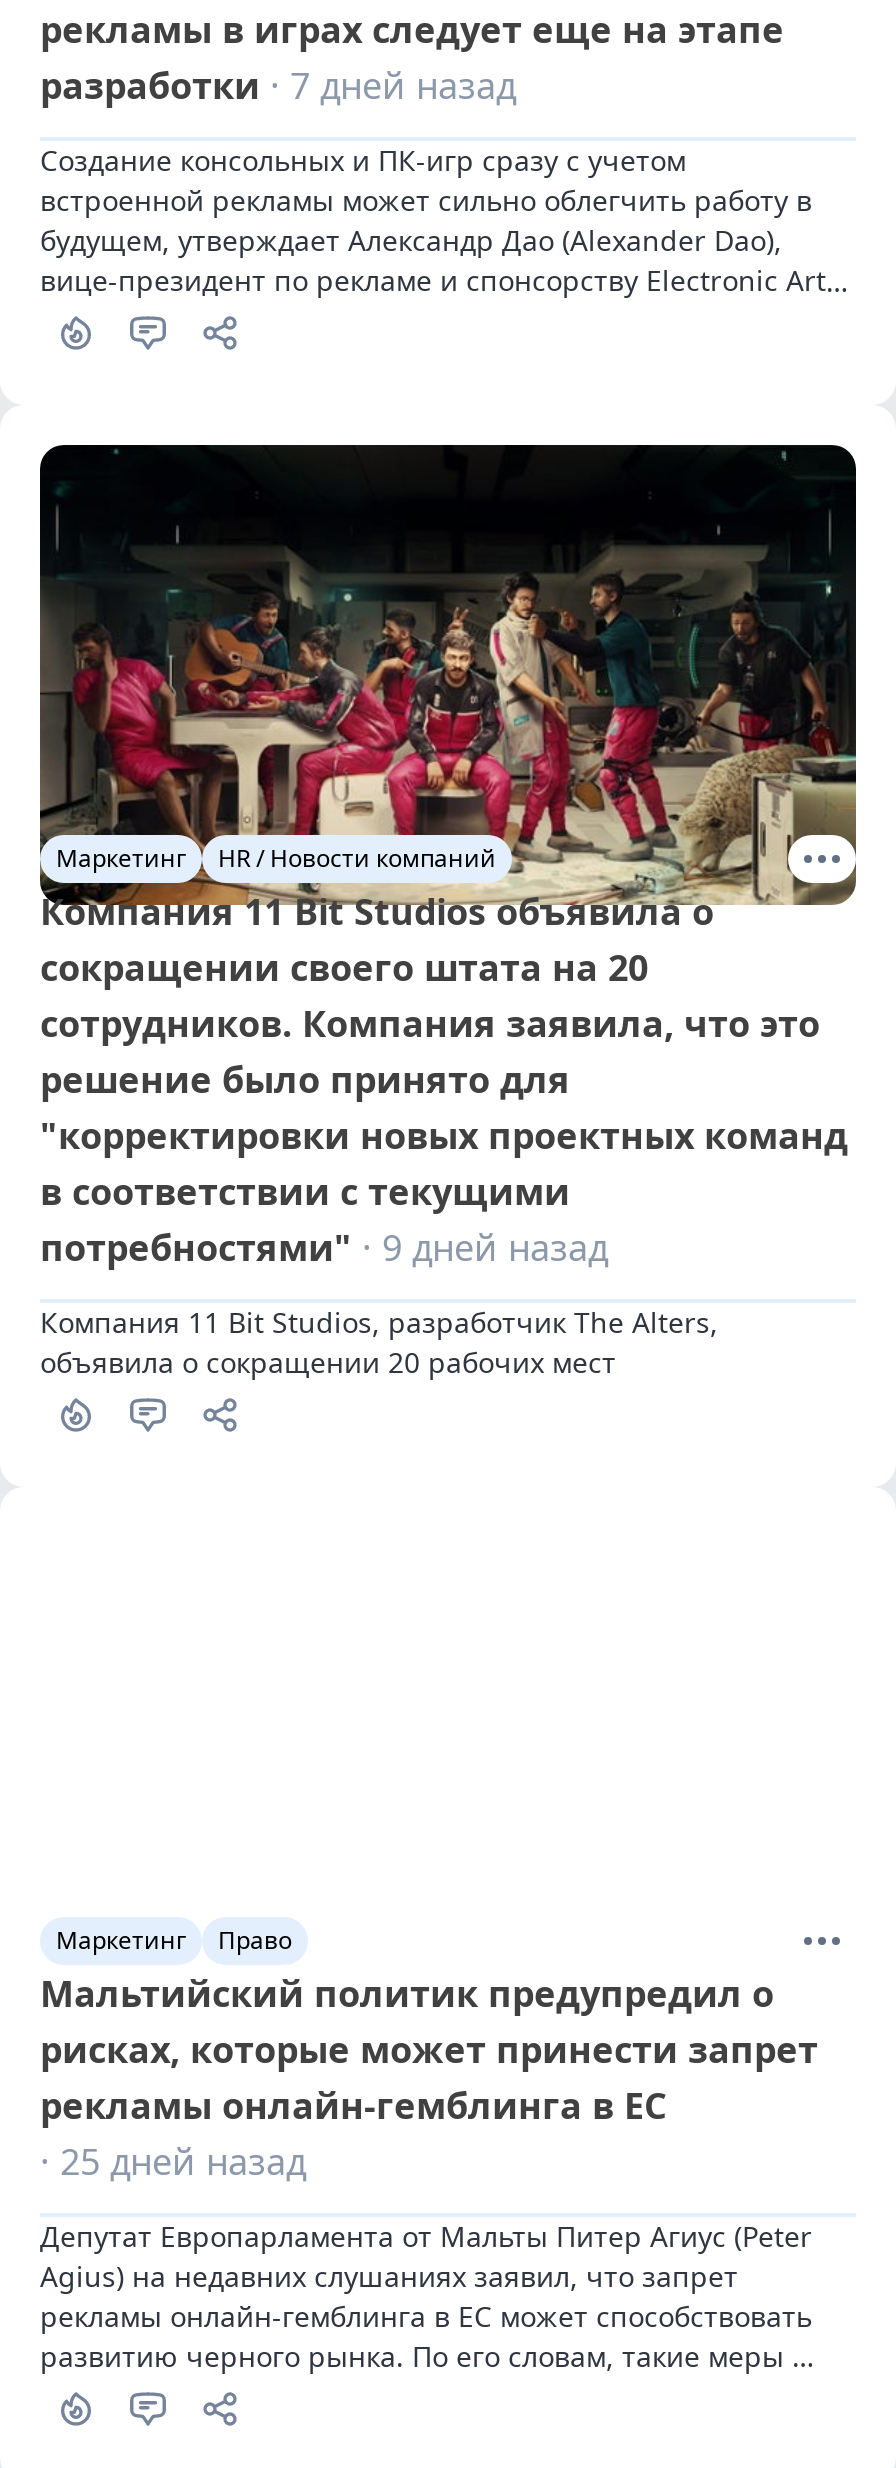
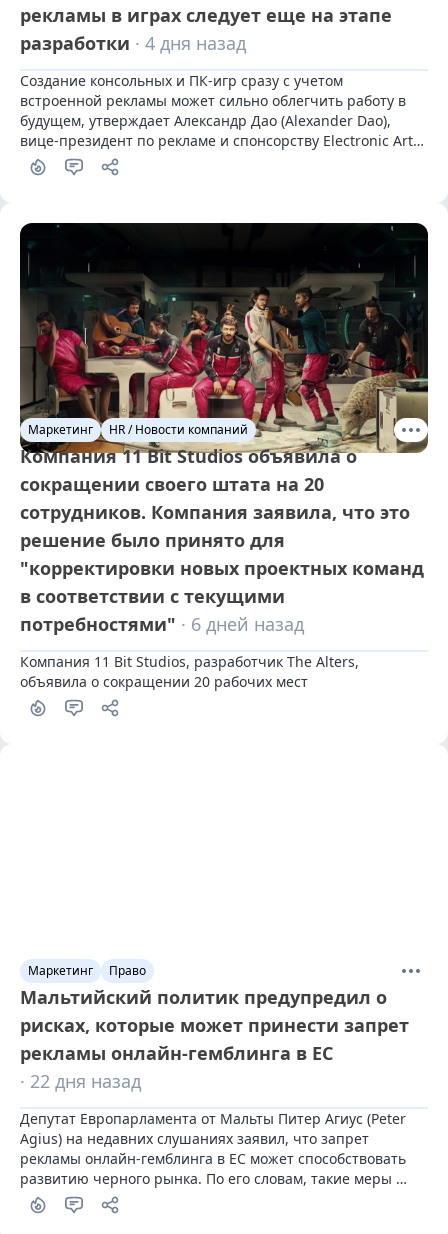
- разработки · 7 дней назад
+ разработки · 4 дня назад

- потребностями" · 9 дней назад
+ потребностями" · 6 дней назад

- · 25 дней назад
+ · 22 дня назад
